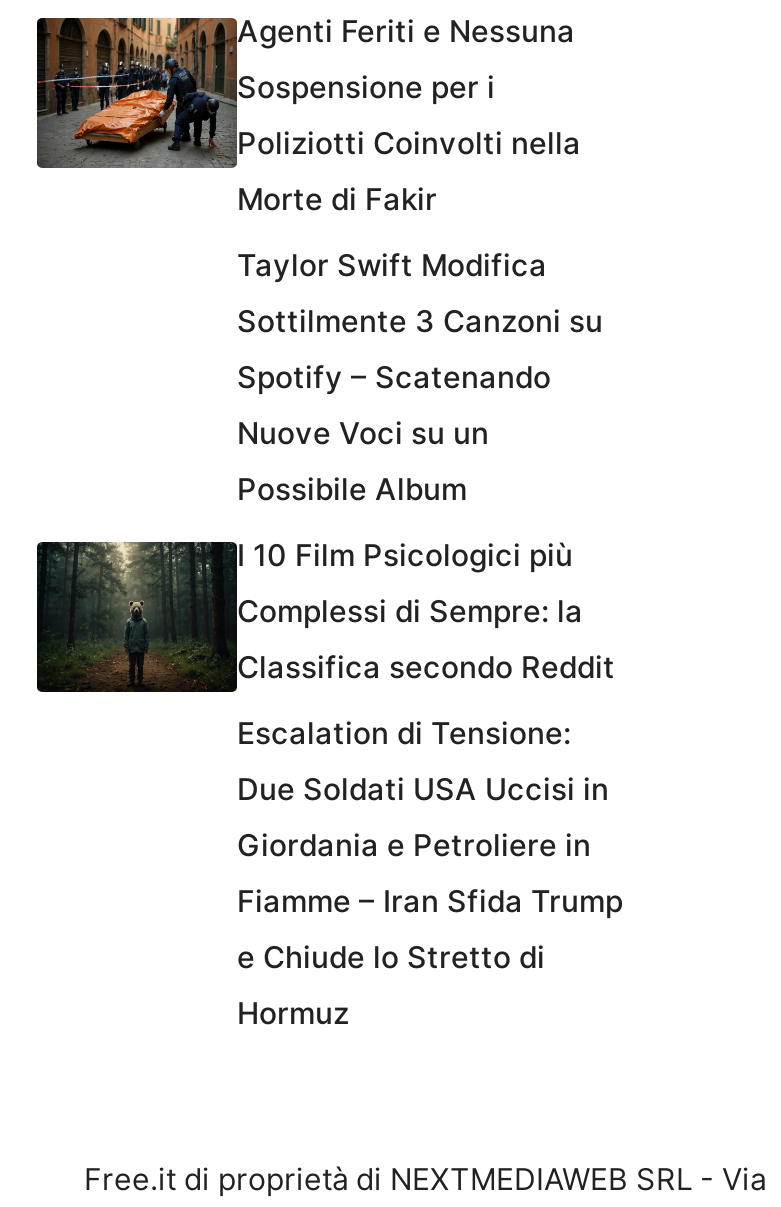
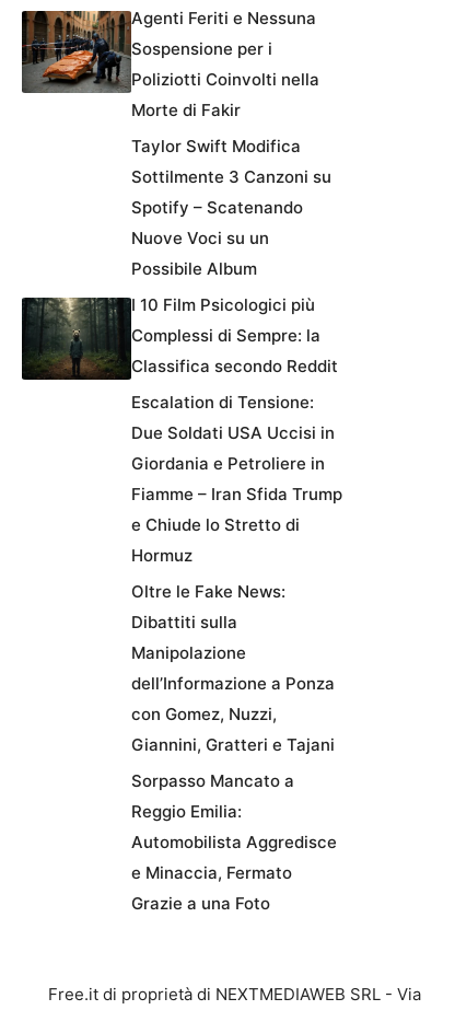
+ Oltre le Fake News:
+ Dibattiti sulla
+ Manipolazione
+ dell’Informazione a Ponza
+ con Gomez, Nuzzi,
+ Giannini, Gratteri e Tajani
+ Sorpasso Mancato a
+ Reggio Emilia:
+ Automobilista Aggredisce
+ e Minaccia, Fermato
+ Grazie a una Foto
